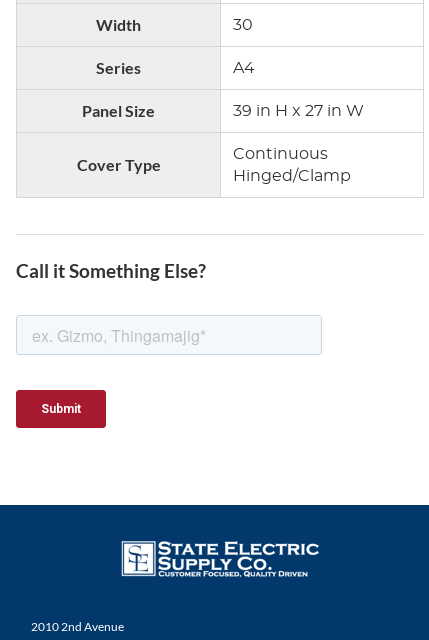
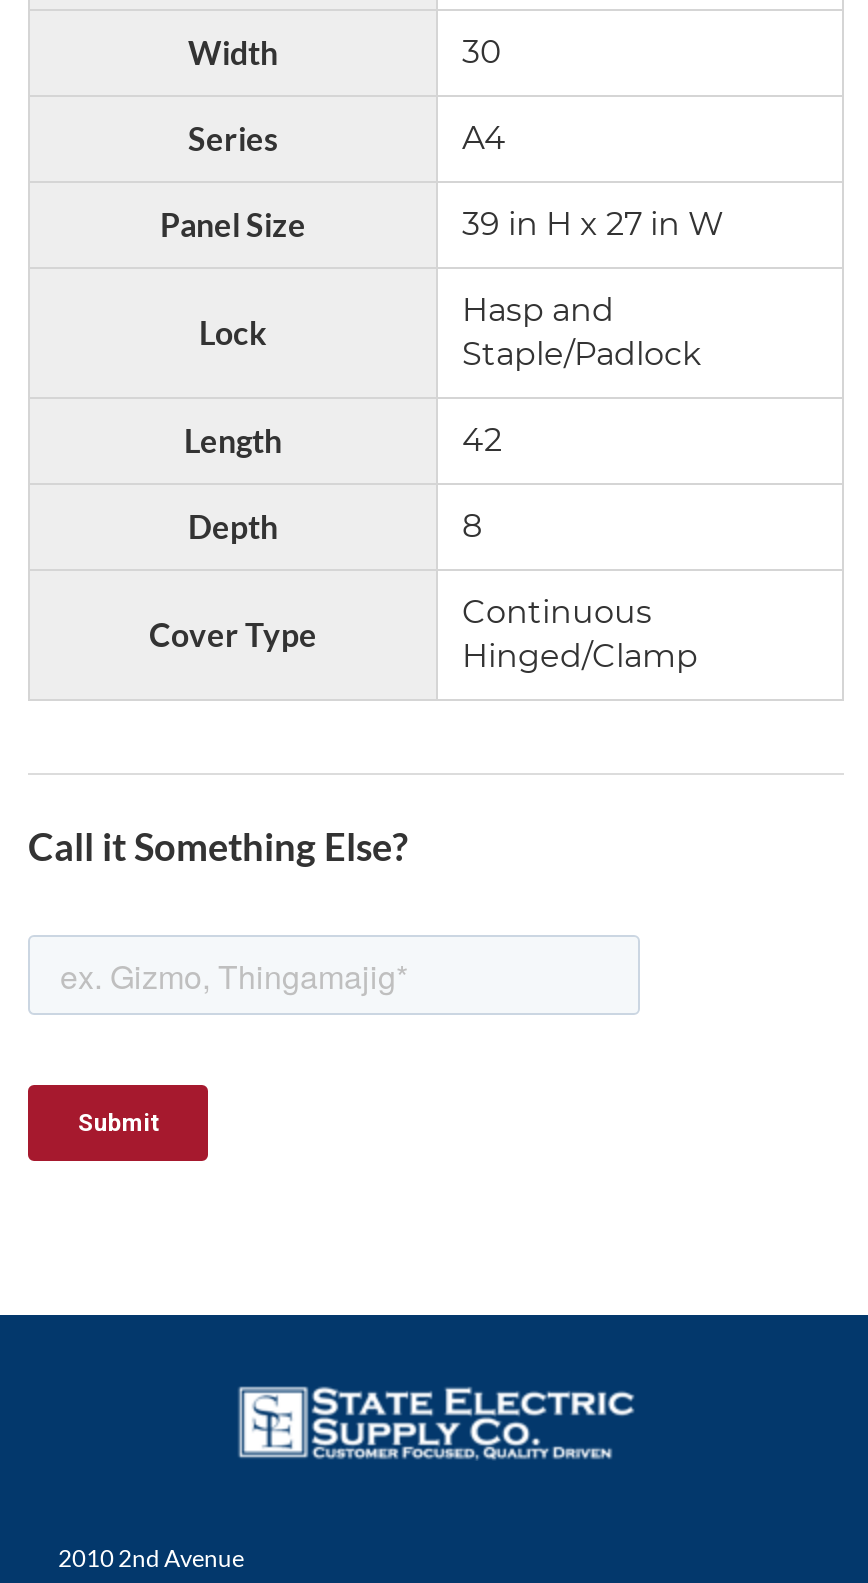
+ Hasp and
+ Staple/Padlock
+ Length
+ 42
+ Depth
+ 8

+ Lock
